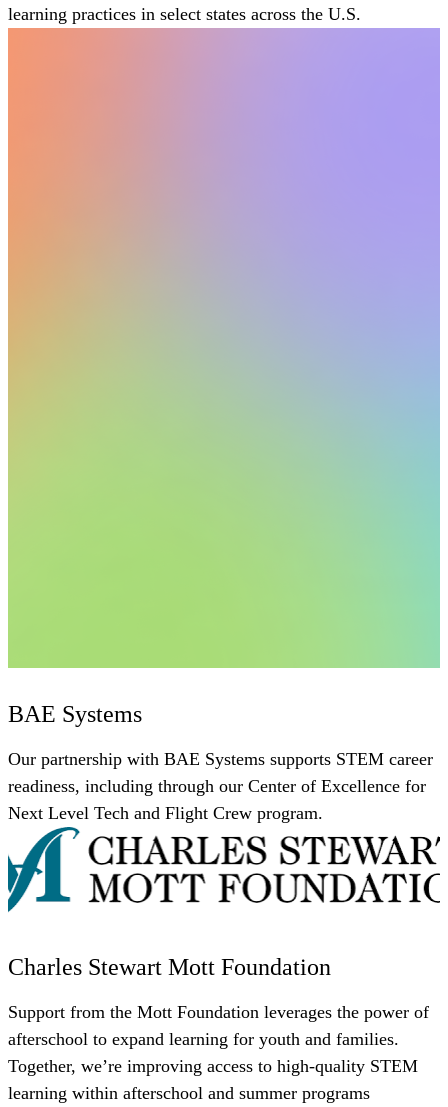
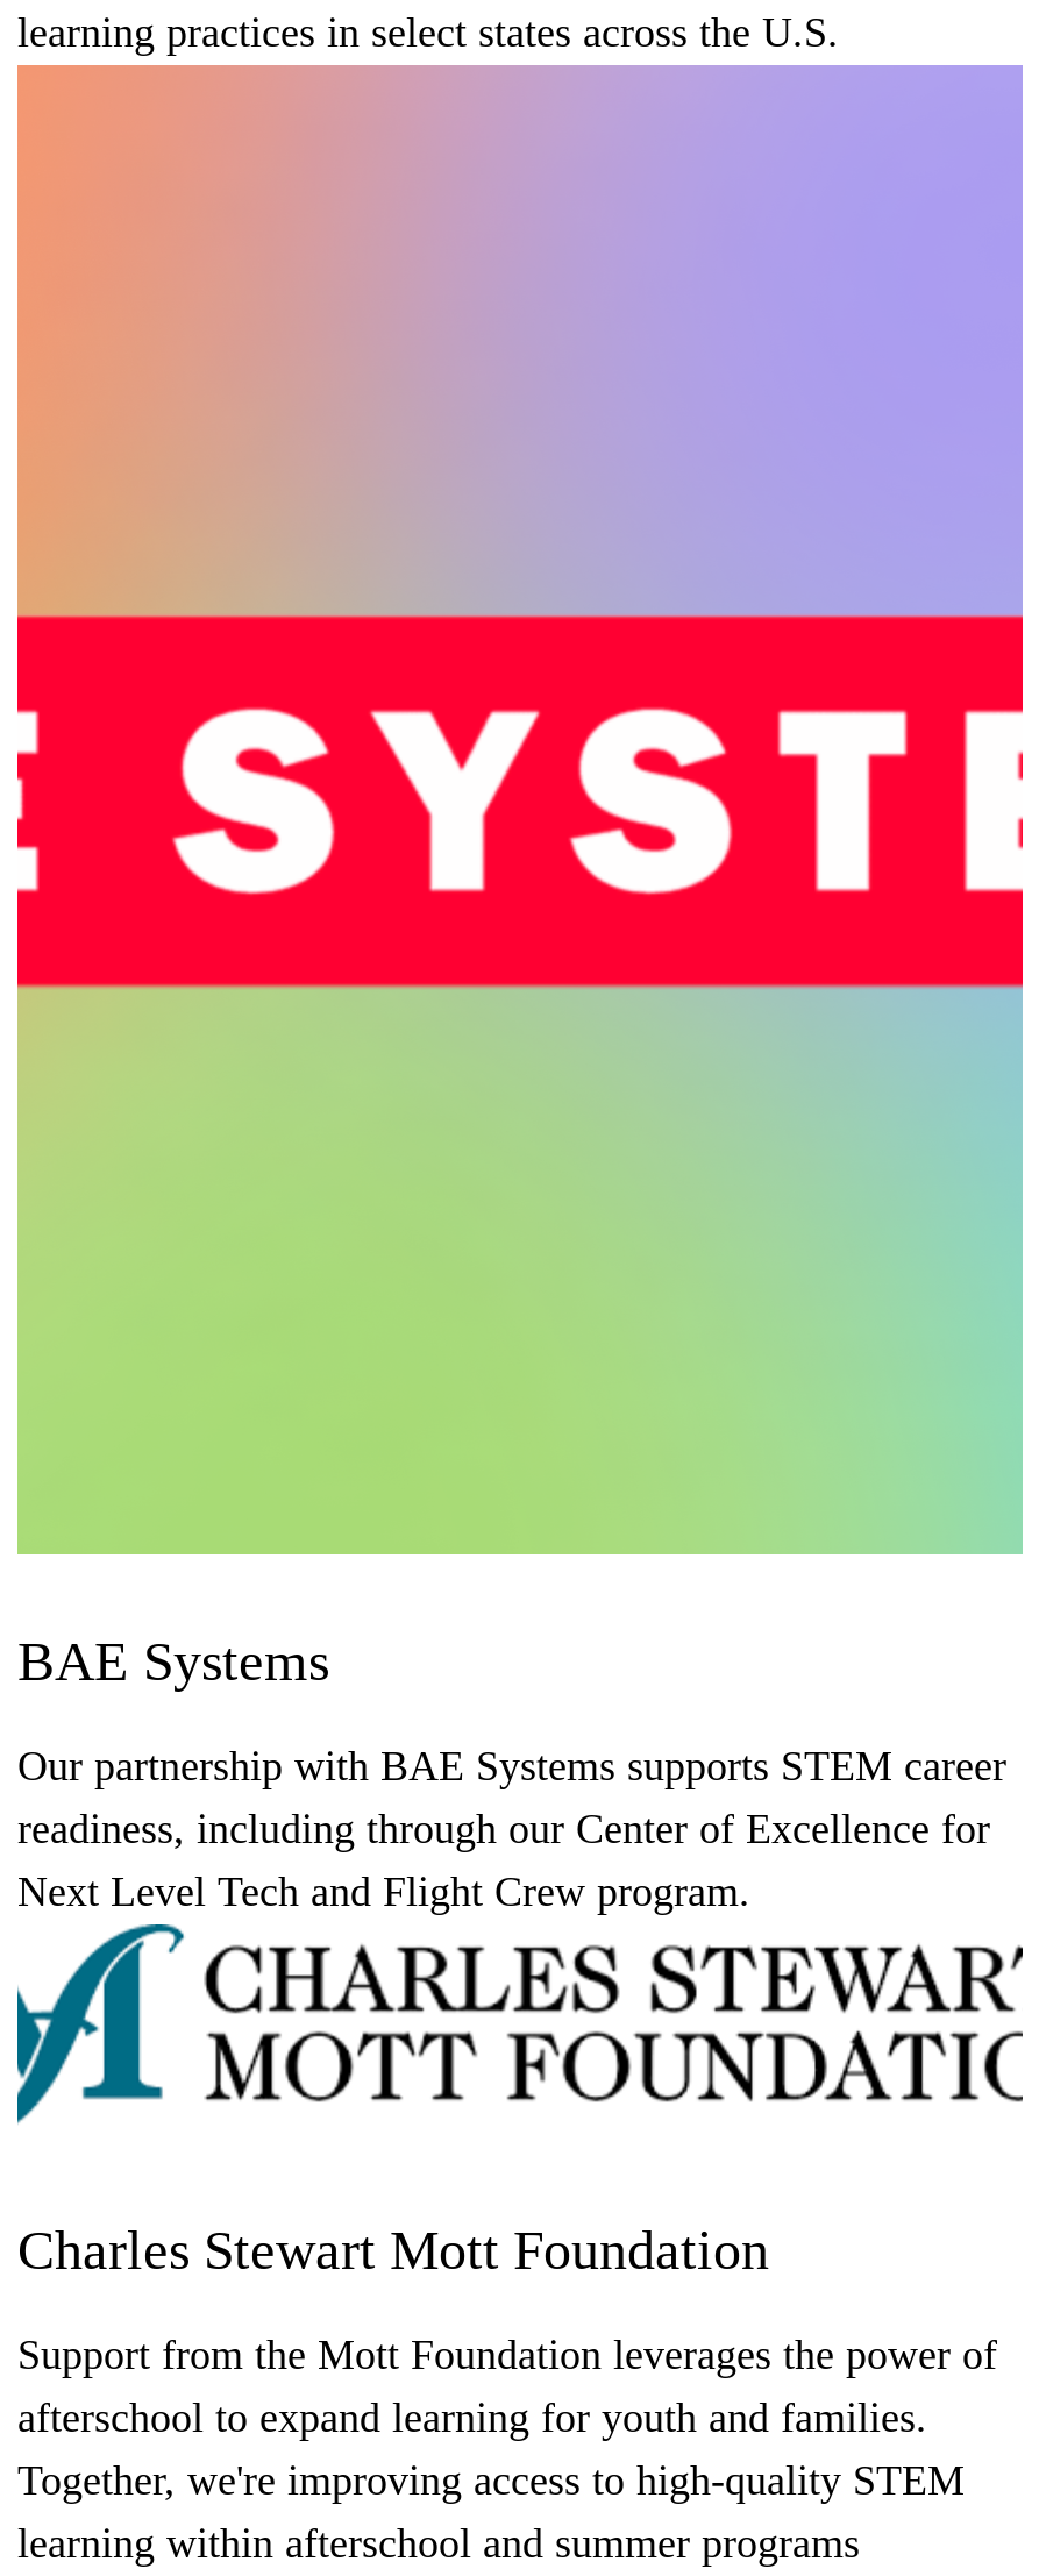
- [image]
+ [image]

- Together, we’re improving access to high-quality STEM
+ Together, we're improving access to high-quality STEM
